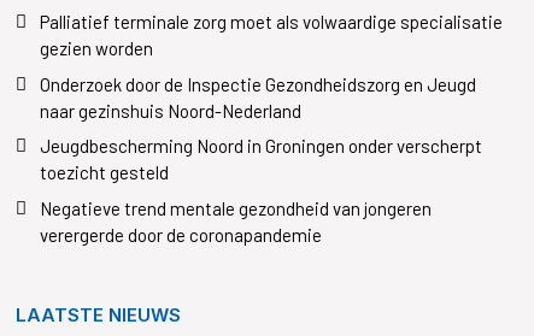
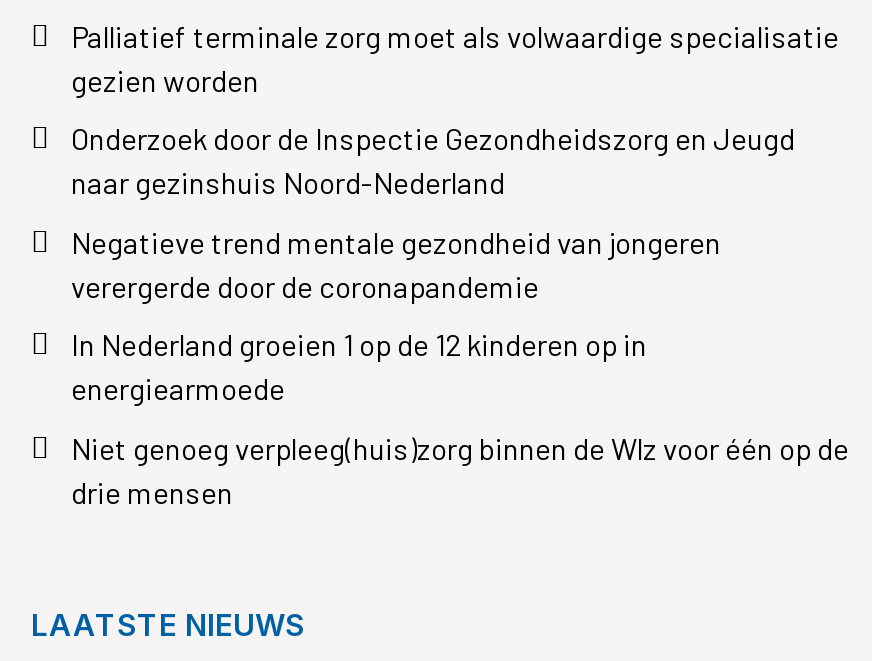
- Jeugdbescherming Noord in Groningen onder verscherpt
- toezicht gesteld

moved up: Negatieve trend mentale gezondheid van jongeren | verergerde door de coronapandemie

+ In Nederland groeien 1 op de 12 kinderen op in
+ energiearmoede
+ Niet genoeg verpleeg(huis)zorg binnen de Wlz voor één op de
+ drie mensen
